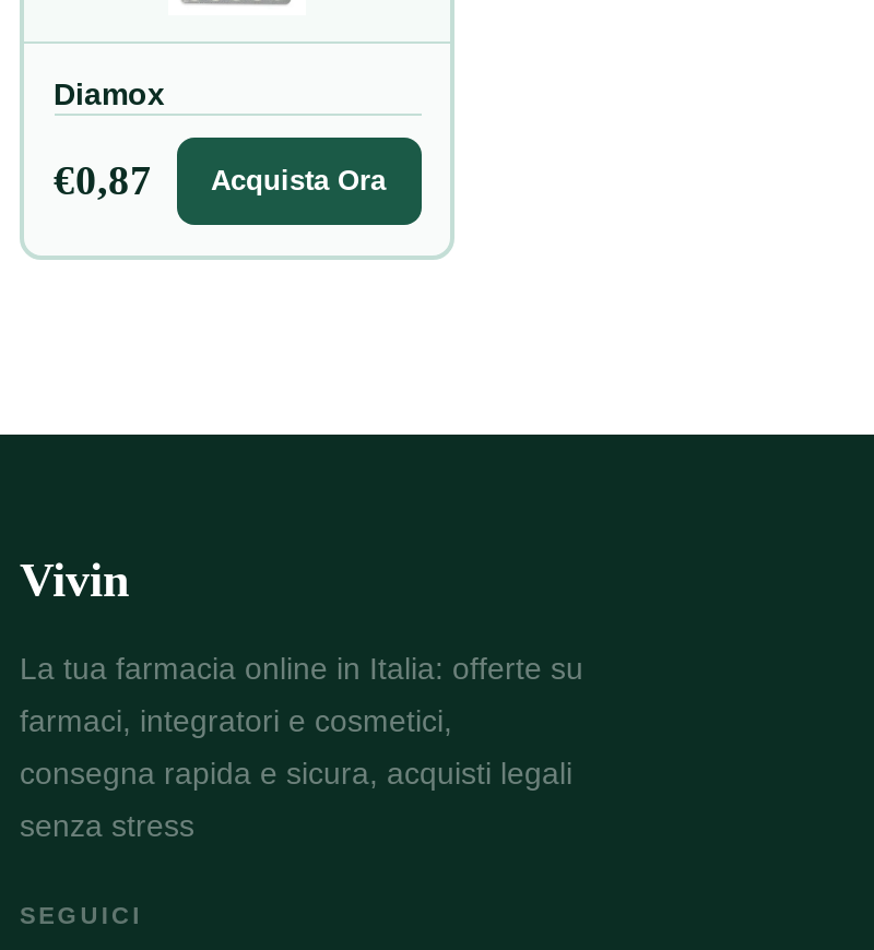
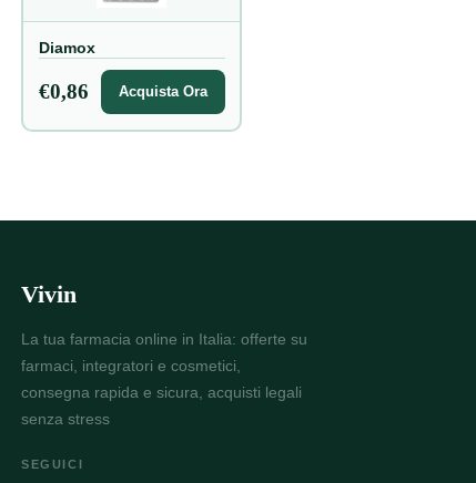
- €0,87 Acquista Ora
+ €0,86 Acquista Ora
